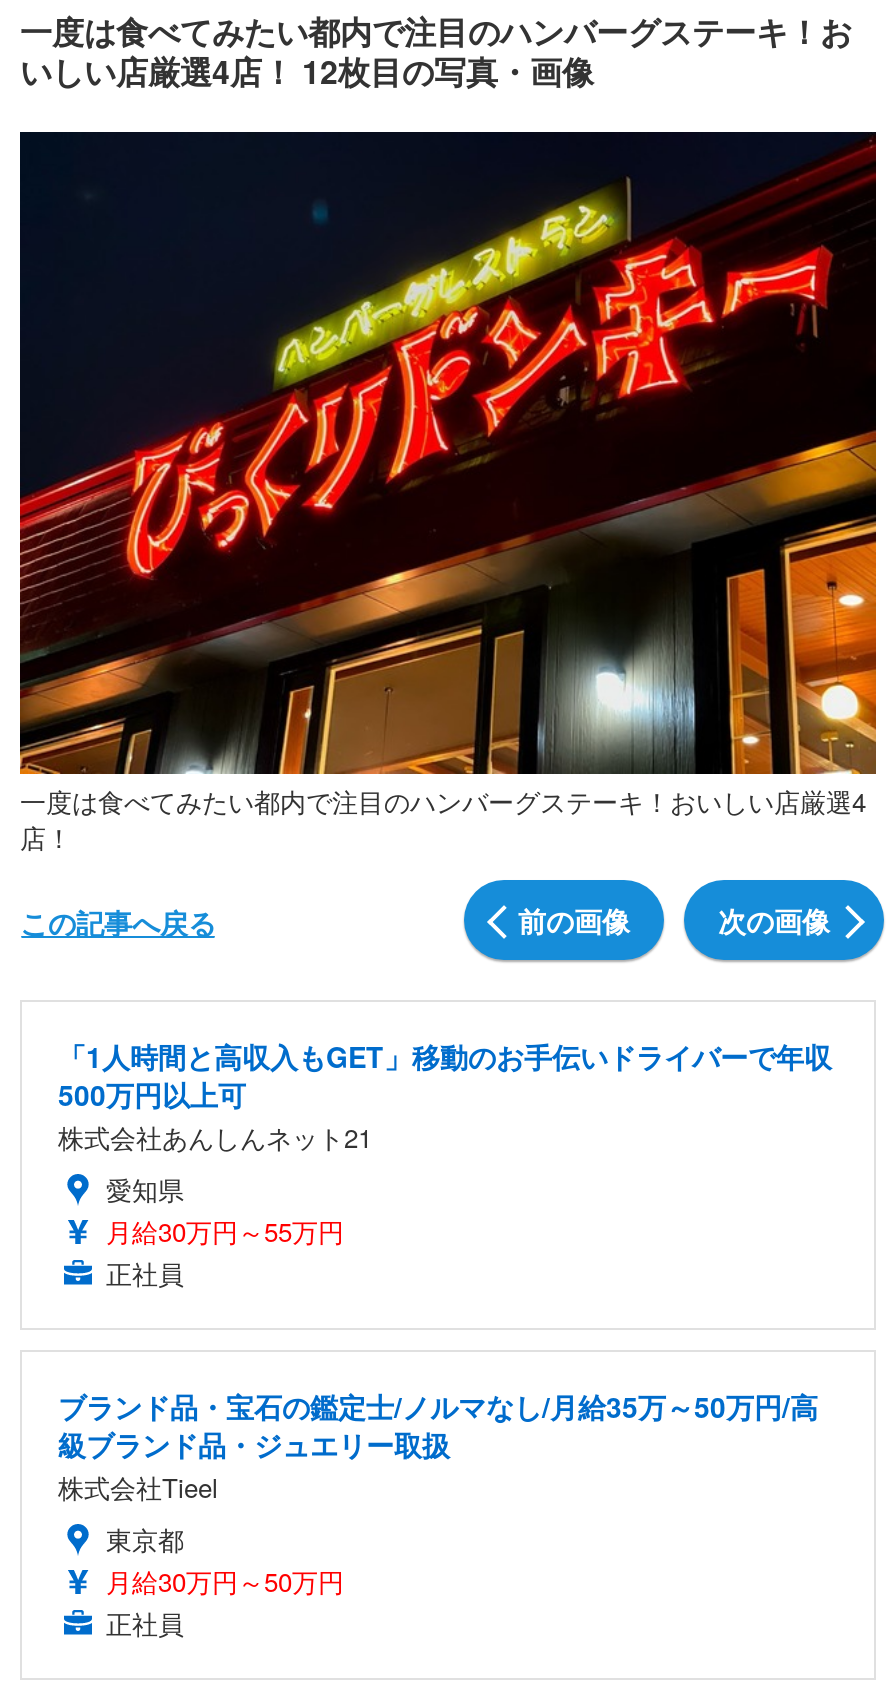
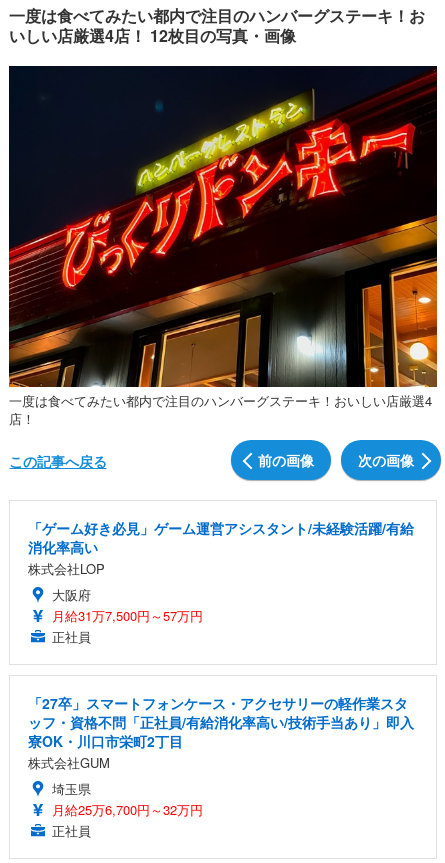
- 「1人時間と高収入もGET」移動のお手伝いドライバーで年収
- 500万円以上可
- 株式会社あんしんネット21
- 愛知県
- 月給30万円～55万円
+ 「ゲーム好き必見」ゲーム運営アシスタント/未経験活躍/有給
+ 消化率高い
+ 株式会社LOP
+ 大阪府
+ 月給31万7,500円～57万円

- ブランド品・宝石の鑑定士/ノルマなし/月給35万～50万円/高
- 級ブランド品・ジュエリー取扱
- 株式会社Tieel
- 東京都
- 月給30万円～50万円
+ 「27卒」スマートフォンケース・アクセサリーの軽作業スタ
+ ッフ・資格不問「正社員/有給消化率高い/技術手当あり」即入
+ 寮OK・川口市栄町2丁目
+ 株式会社GUM
+ 埼玉県
+ 月給25万6,700円～32万円
